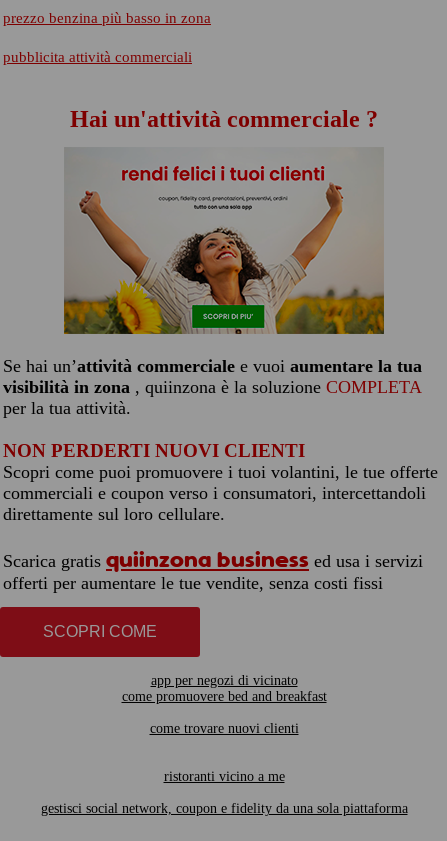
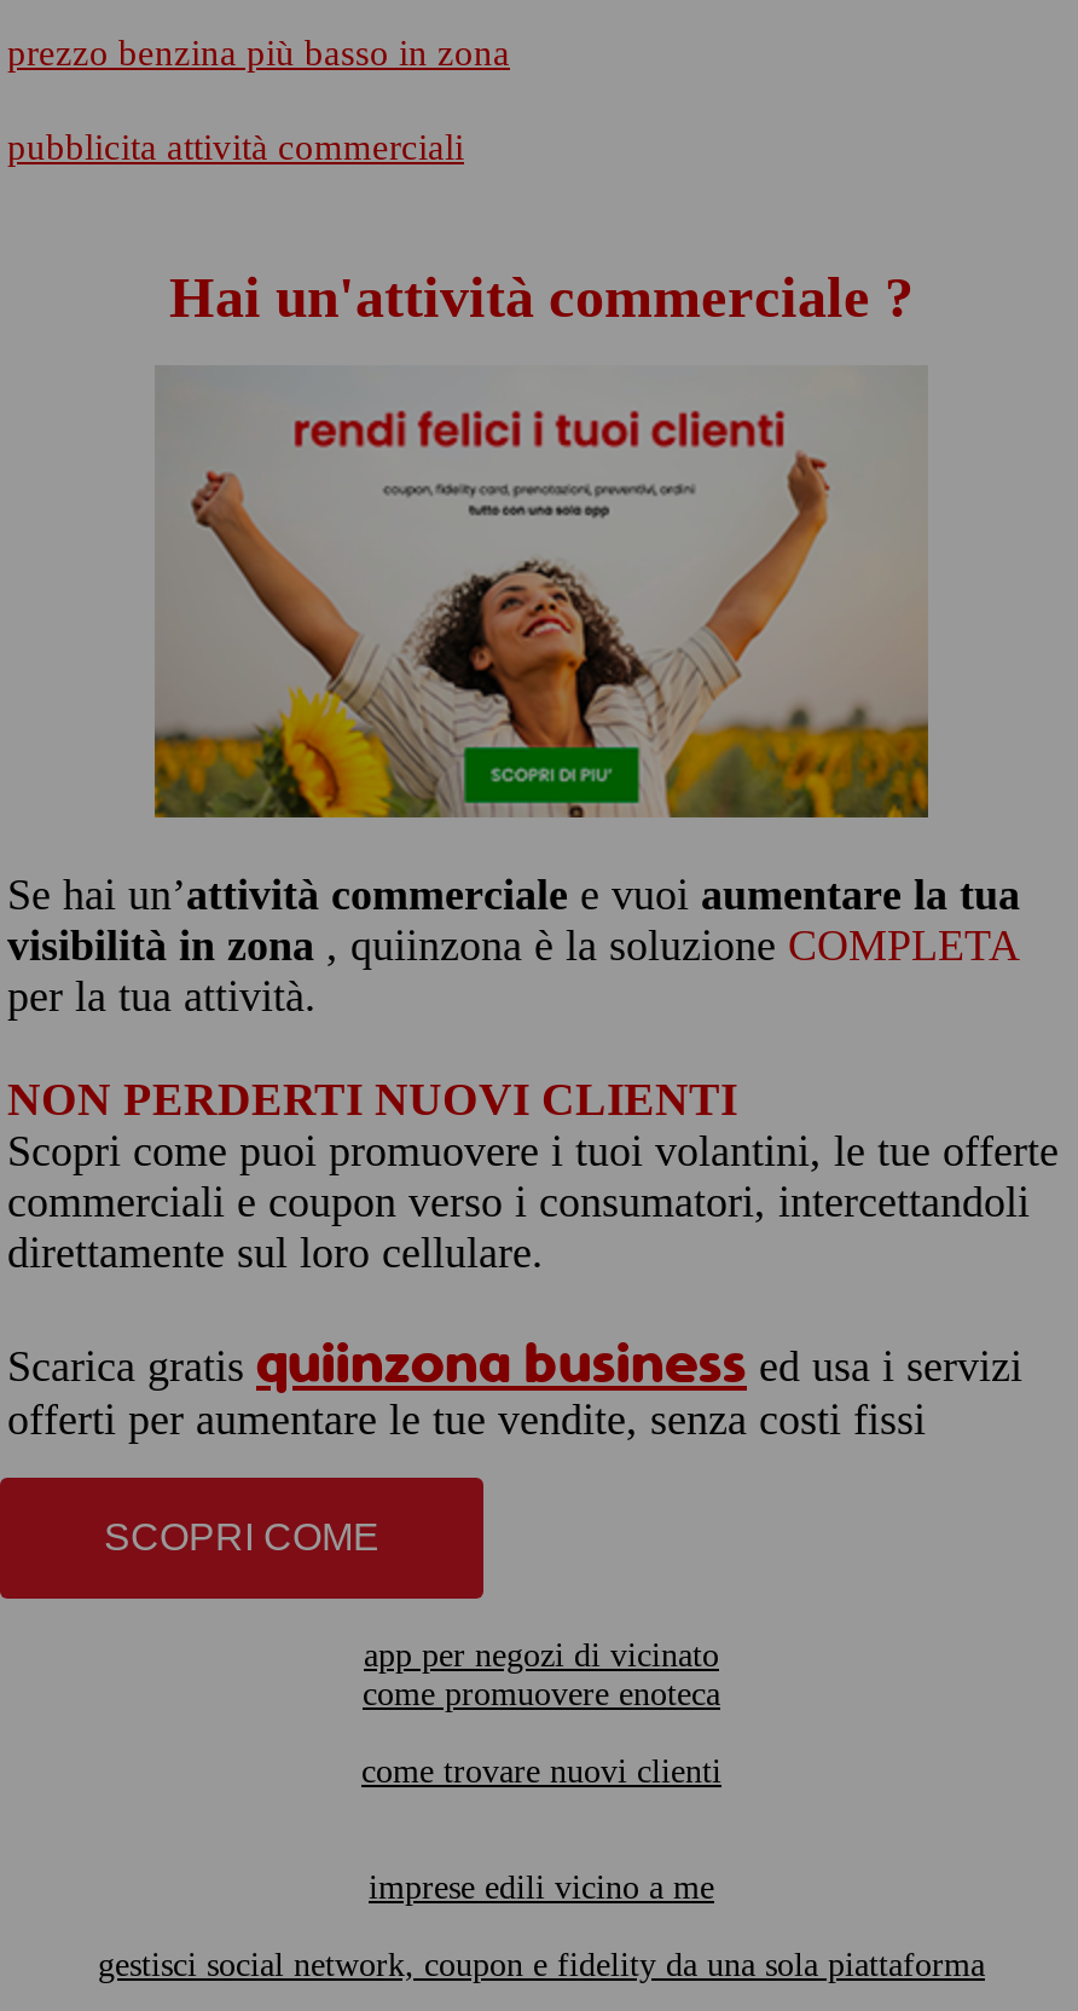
- come promuovere bed and breakfast
+ come promuovere enoteca

- ristoranti vicino a me
+ imprese edili vicino a me
